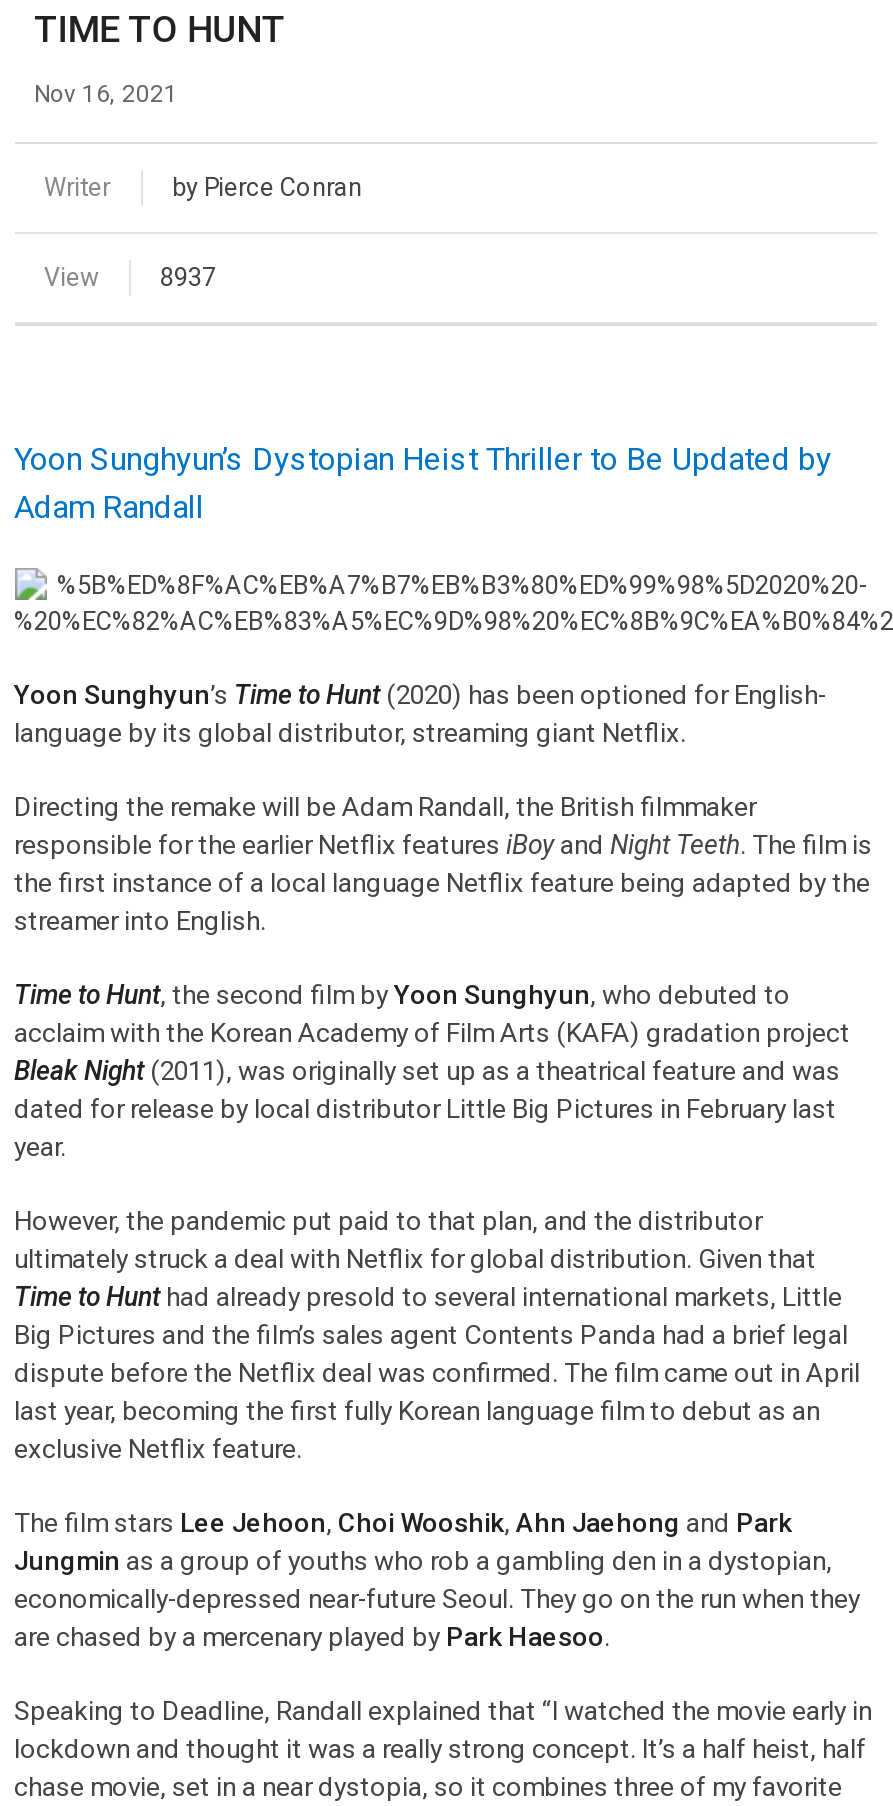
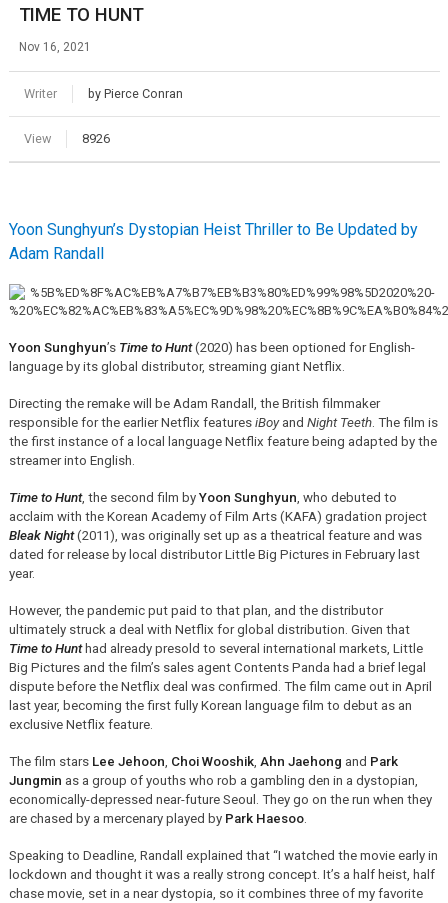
- 8937
+ 8926
